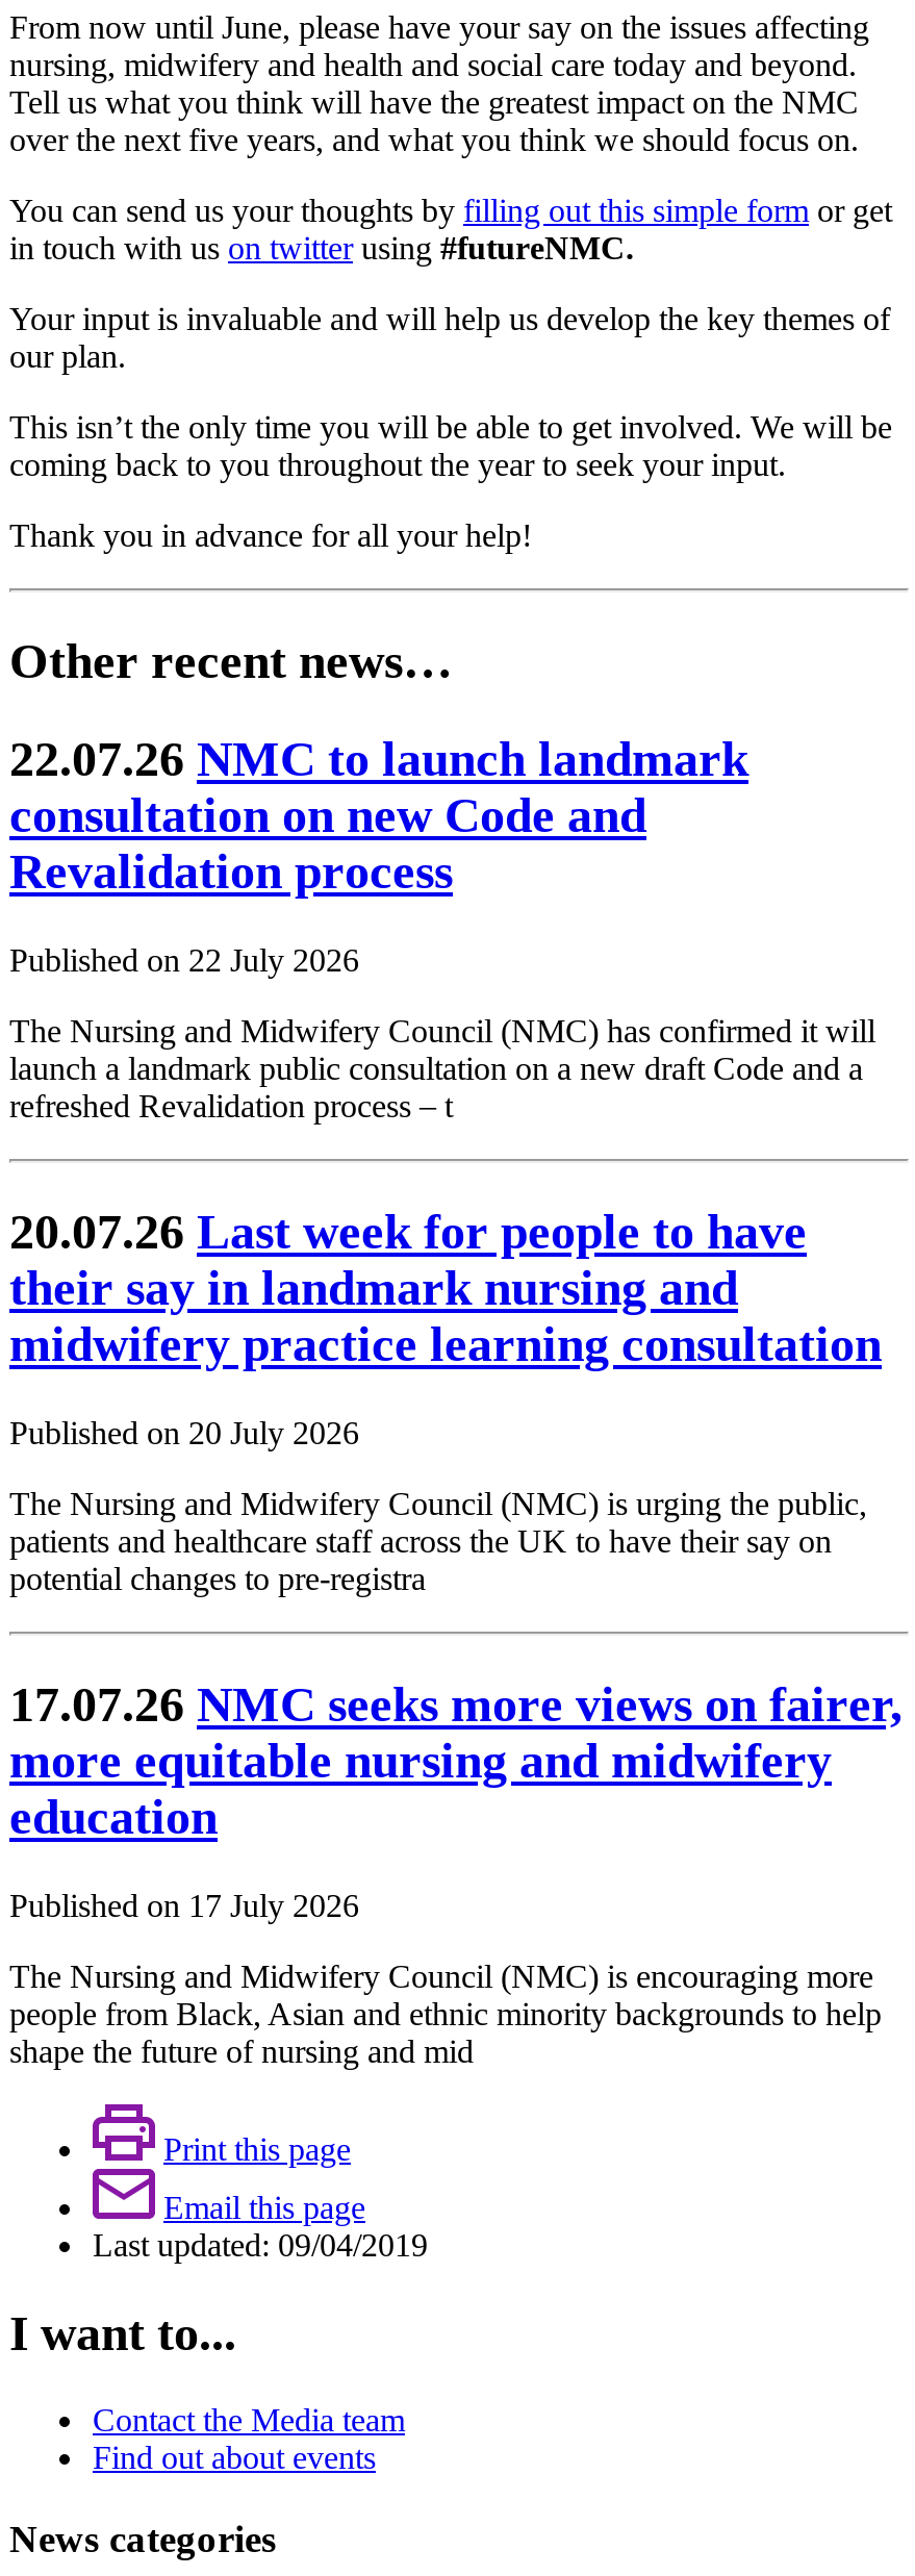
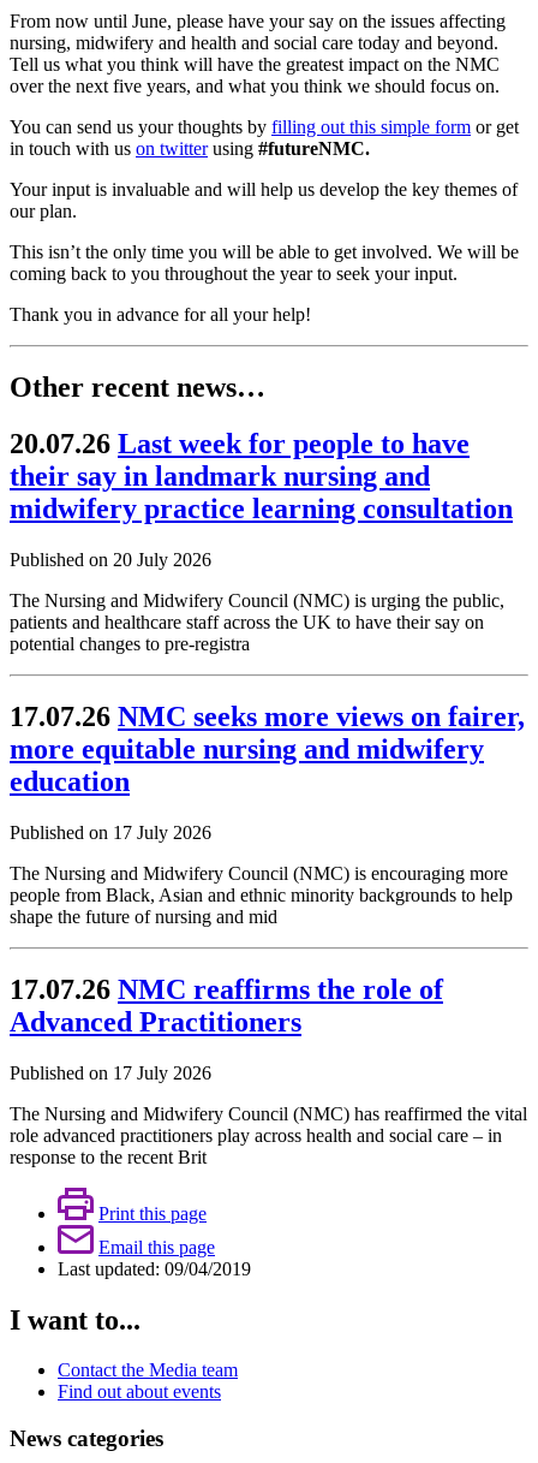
- 22.07.26 NMC to launch landmark
- consultation on new Code and
- Revalidation process
- Published on 22 July 2026
- The Nursing and Midwifery Council (NMC) has confirmed it will
- launch a landmark public consultation on a new draft Code and a
- refreshed Revalidation process – t

moved up: 20.07.26 Last week for people to have | their say in landmark nursing and | midwifery practice learning consultation | ... | people from Black, Asian and ethnic minority backgrounds to help | shape the future of nursing and mid

+ 17.07.26 NMC reaffirms the role of
+ Advanced Practitioners
+ Published on 17 July 2026
+ The Nursing and Midwifery Council (NMC) has reaffirmed the vital
+ role advanced practitioners play across health and social care – in
+ response to the recent Brit
